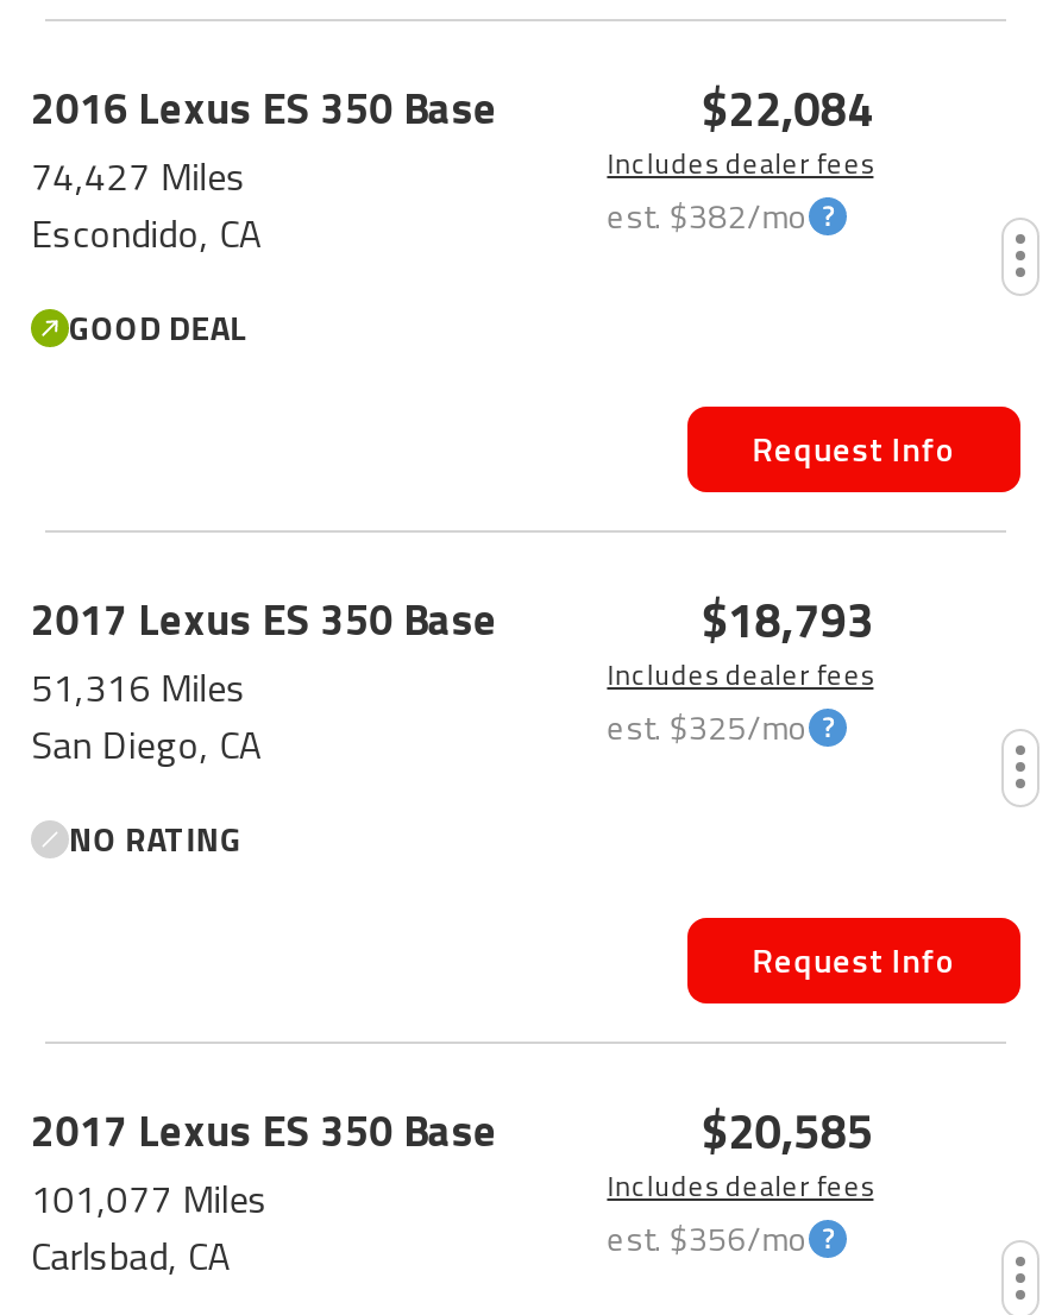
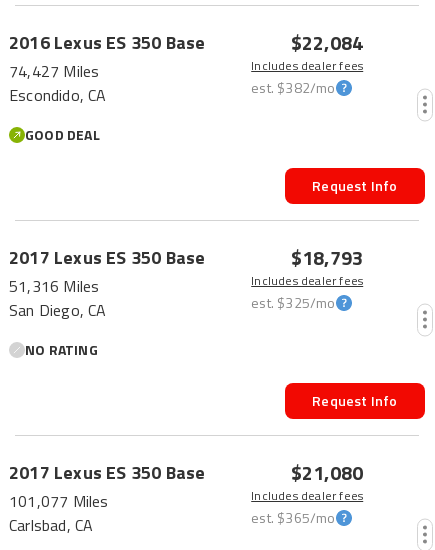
- $20,585
+ $21,080

- est. $356/mo
+ est. $365/mo
